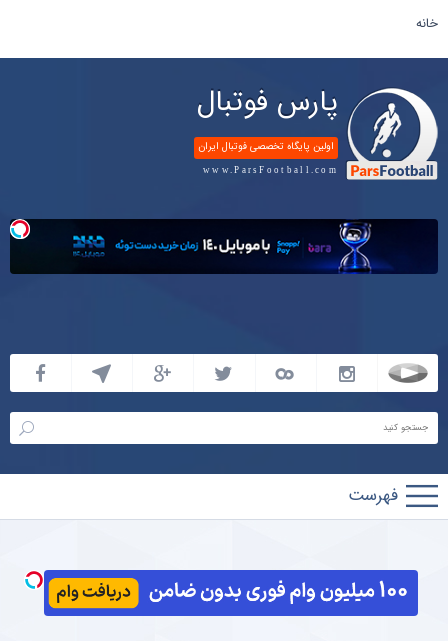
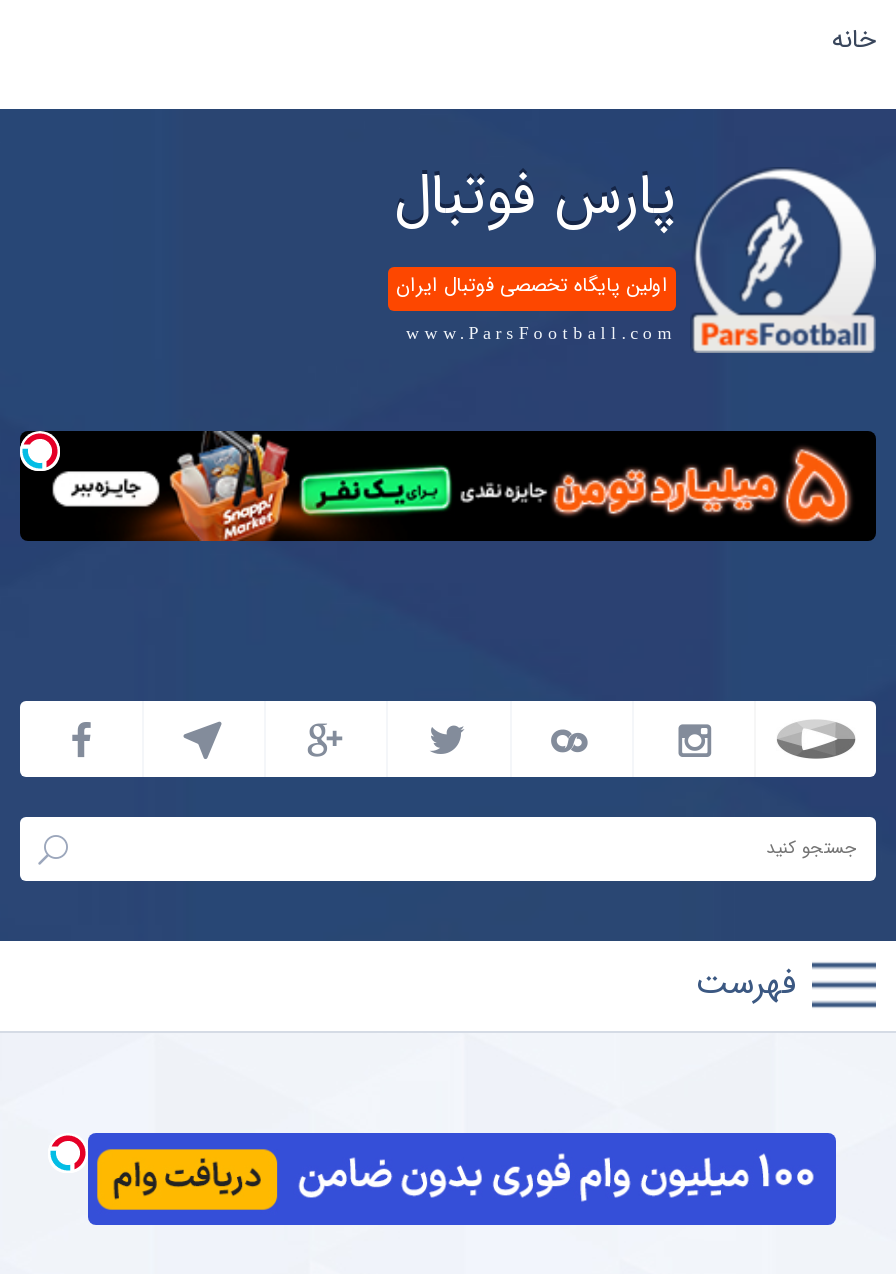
- [image]
+ [image]
